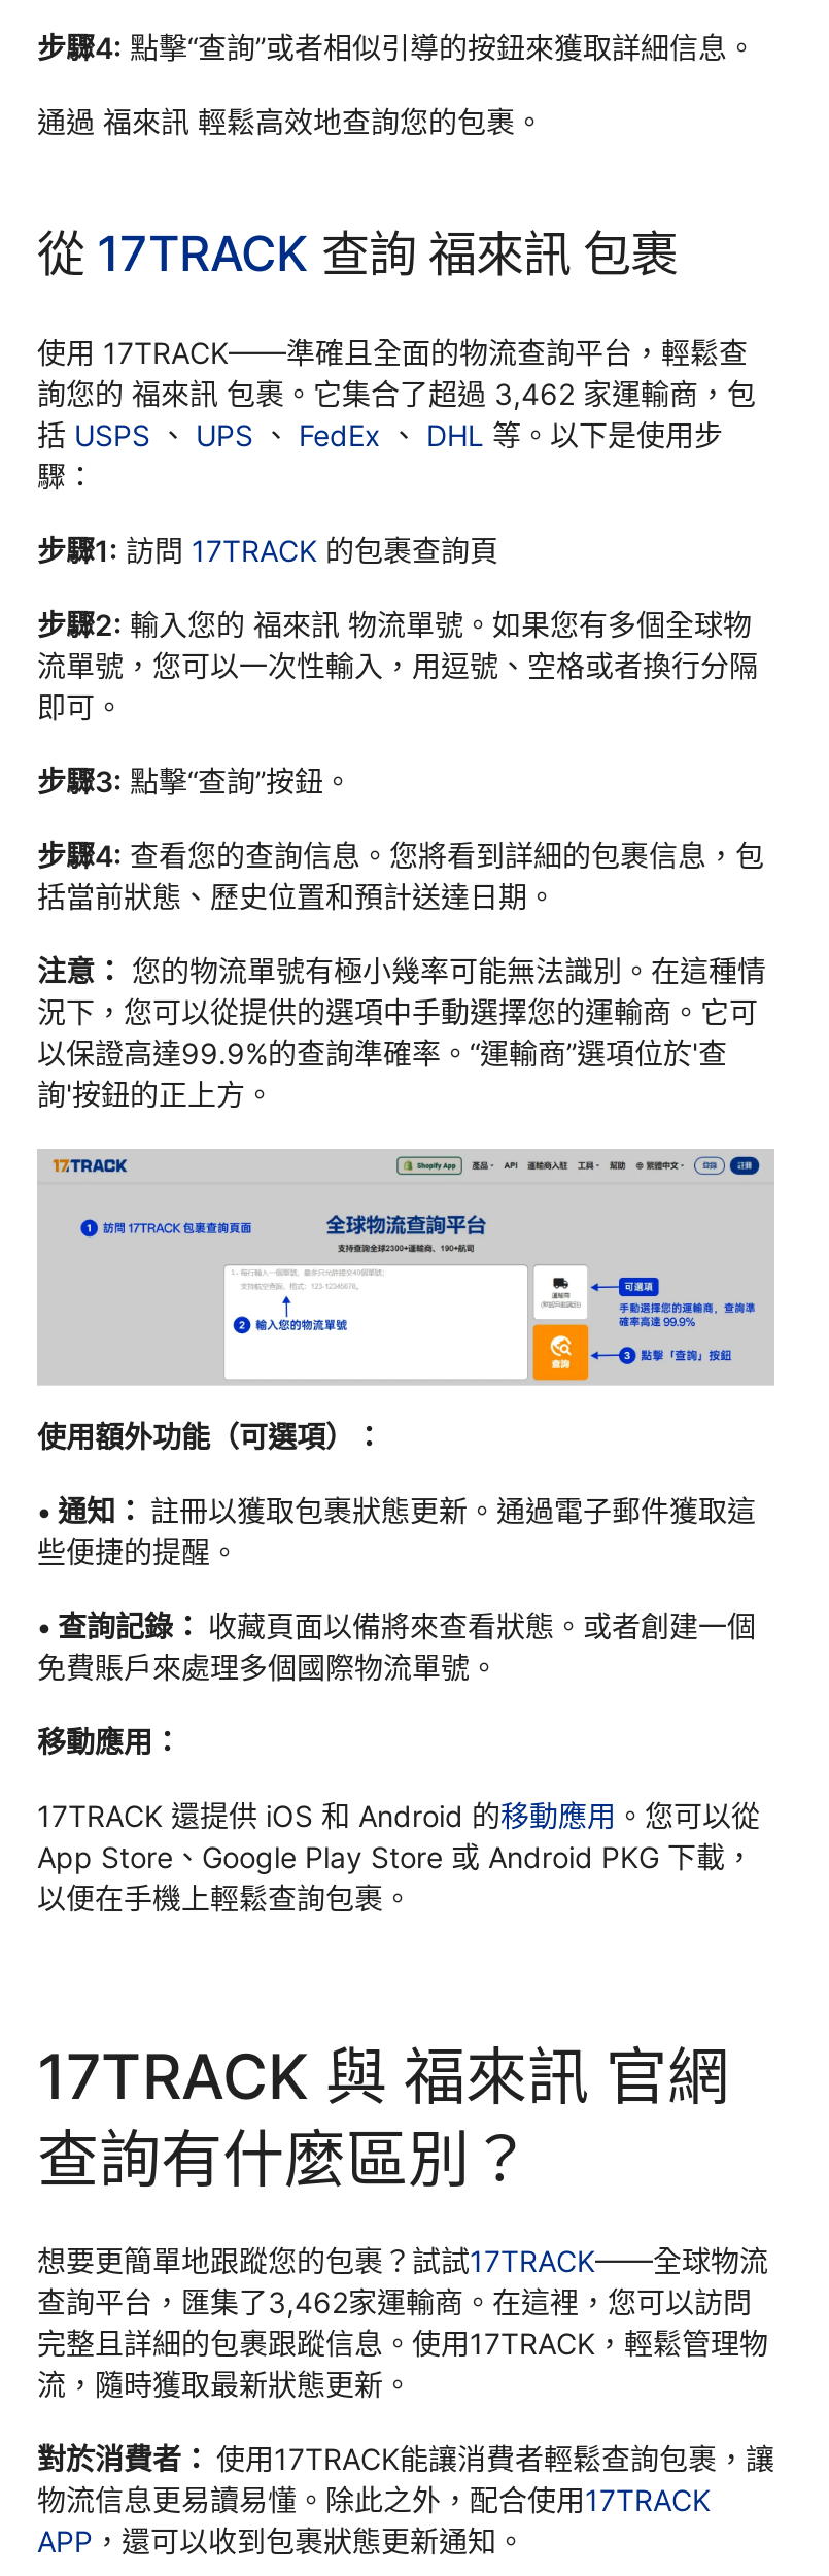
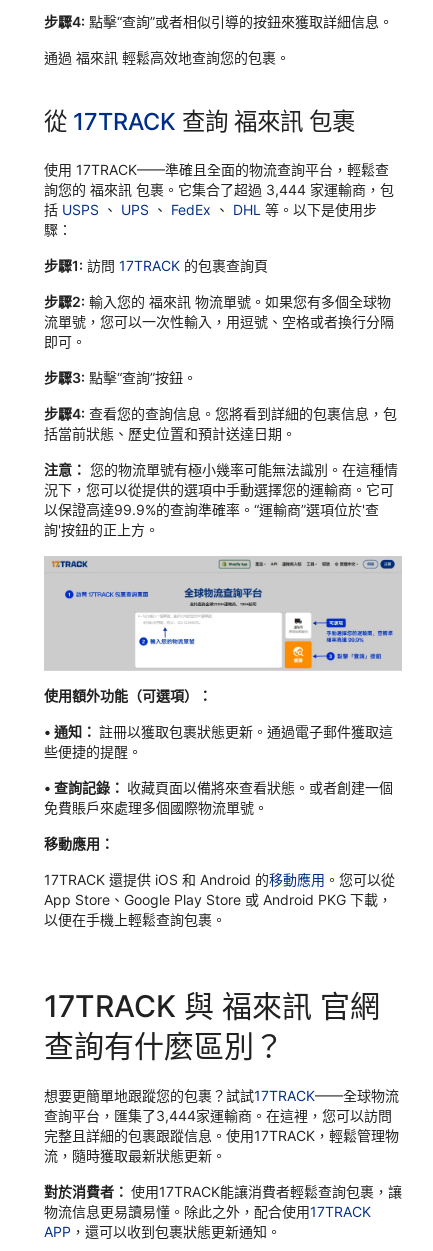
- 詢您的 福來訊 包裹。它集合了超過 3,462 家運輸商，包
+ 詢您的 福來訊 包裹。它集合了超過 3,444 家運輸商，包

- 查詢平台，匯集了3,462家運輸商。在這裡，您可以訪問
+ 查詢平台，匯集了3,444家運輸商。在這裡，您可以訪問
